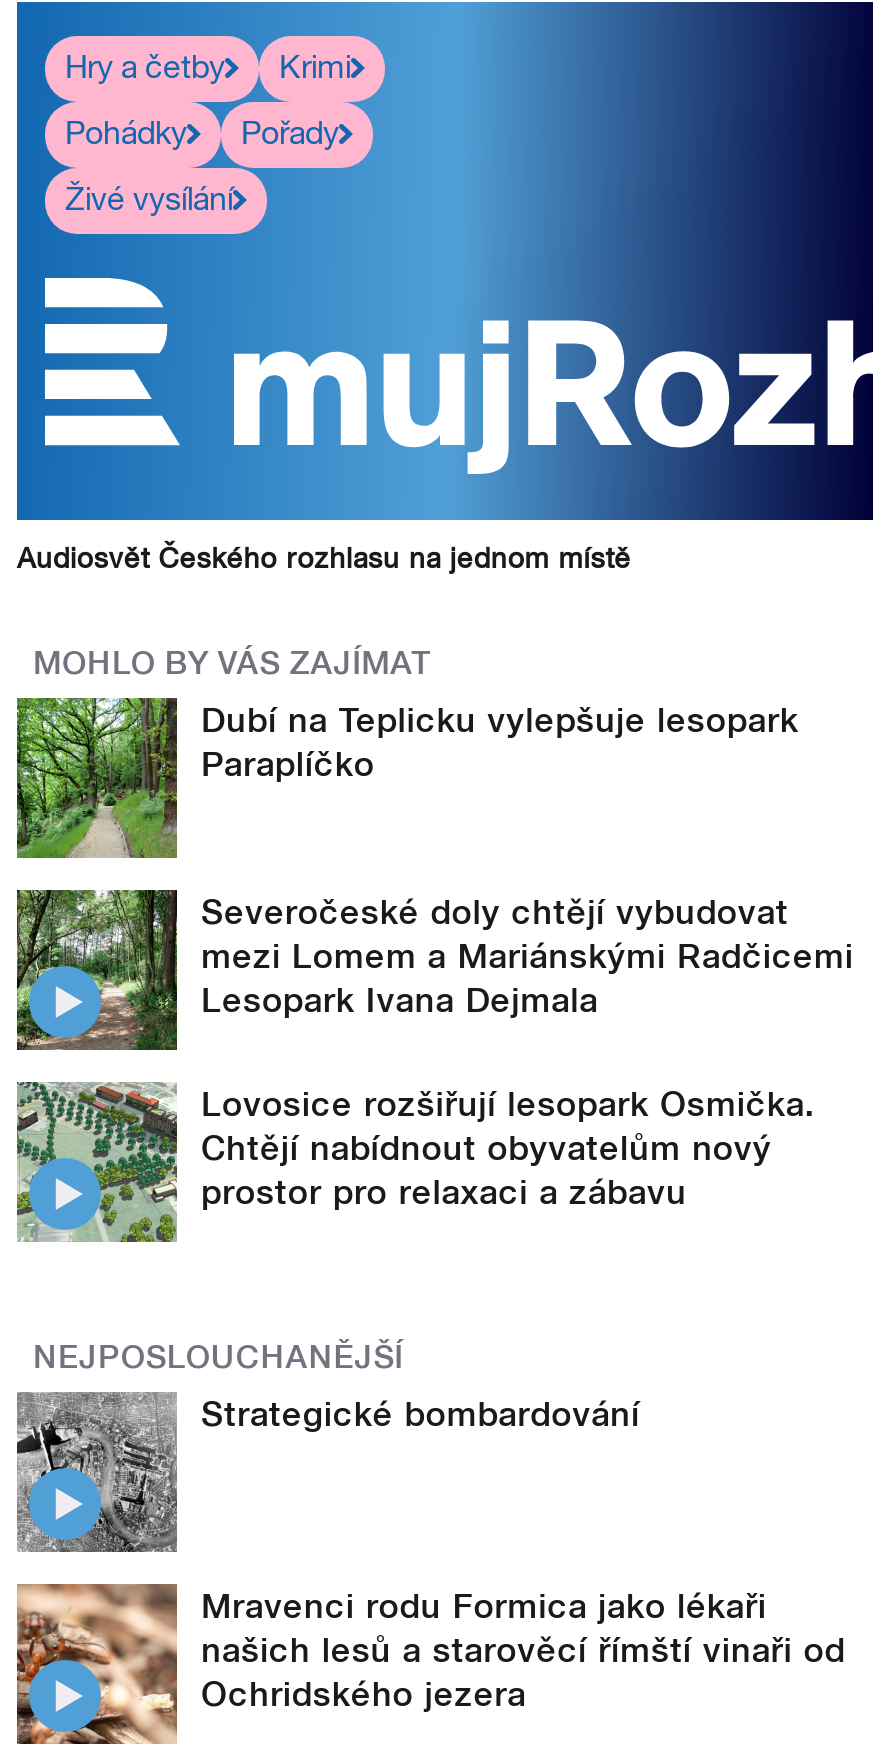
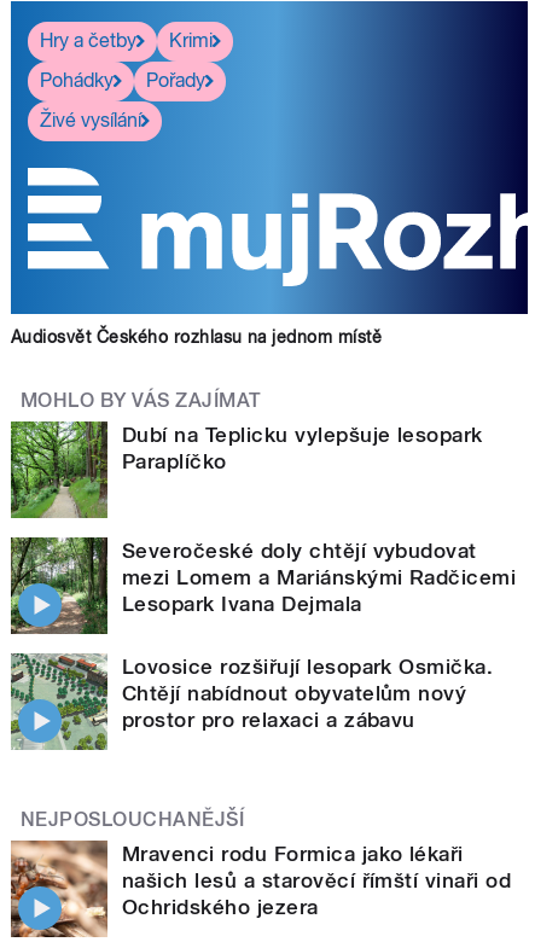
- [image]
- Strategické bombardování
